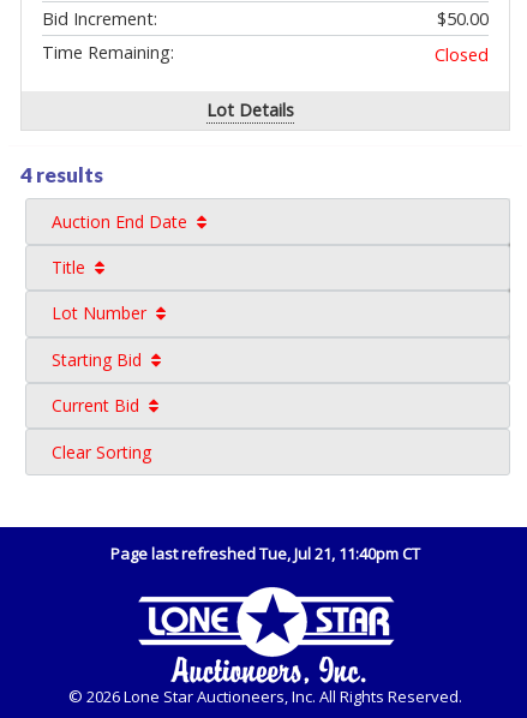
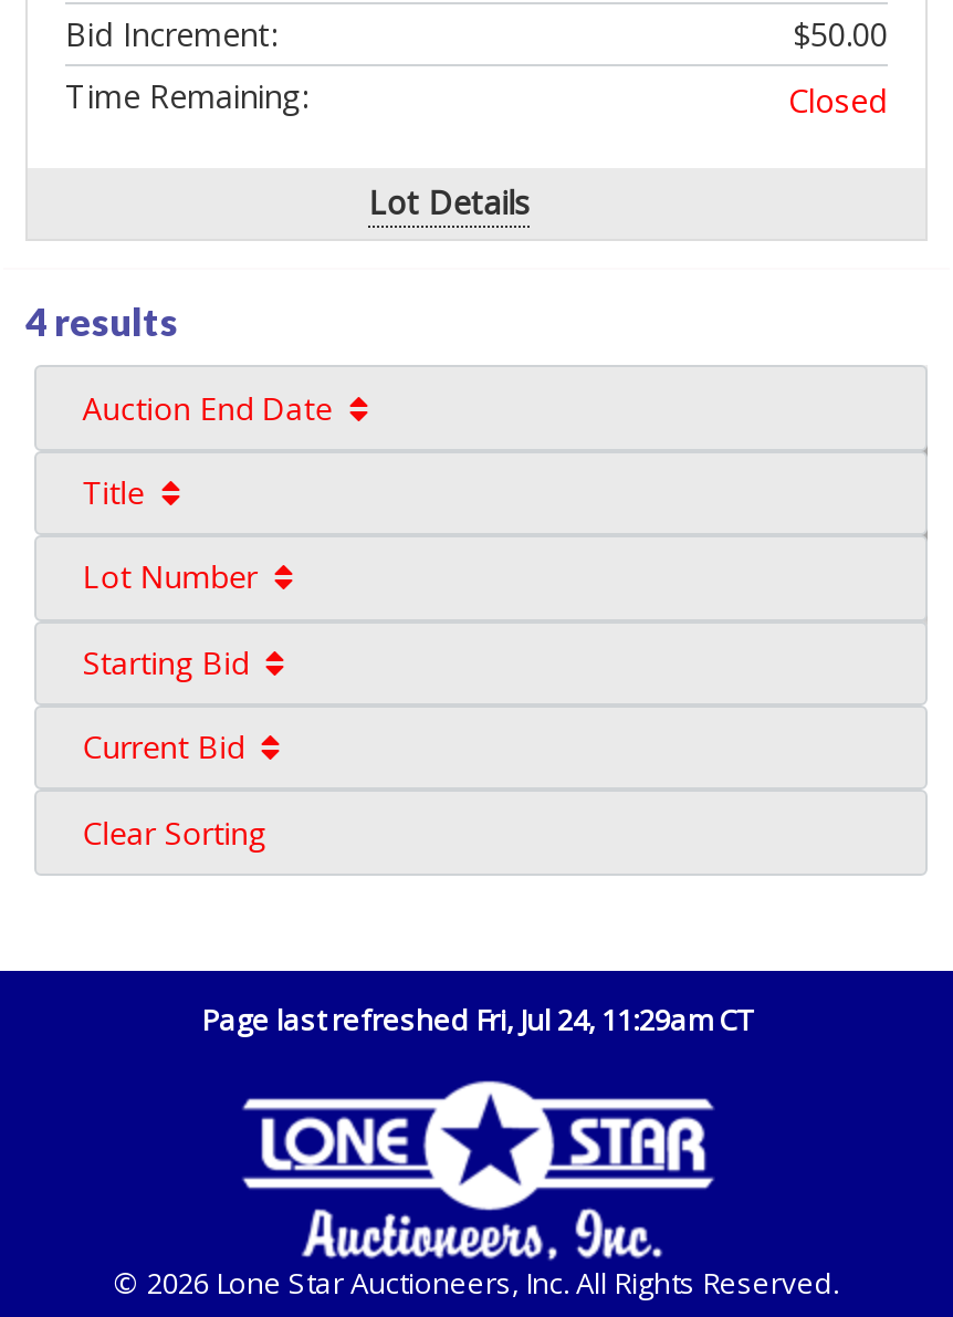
- Page last refreshed Tue, Jul 21, 11:40pm CT
+ Page last refreshed Fri, Jul 24, 11:29am CT
